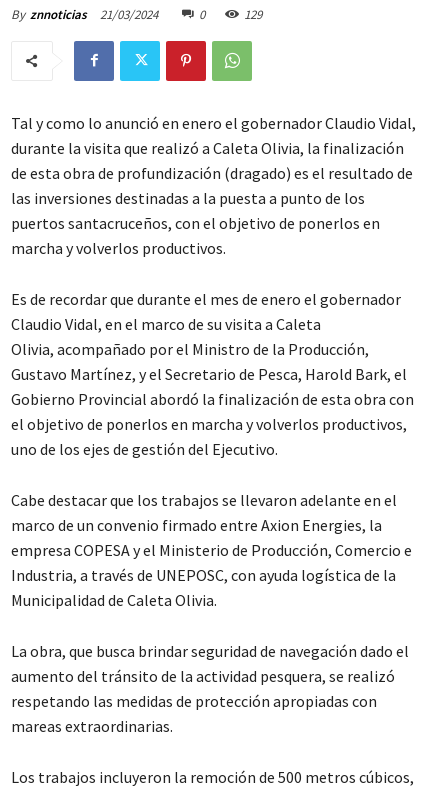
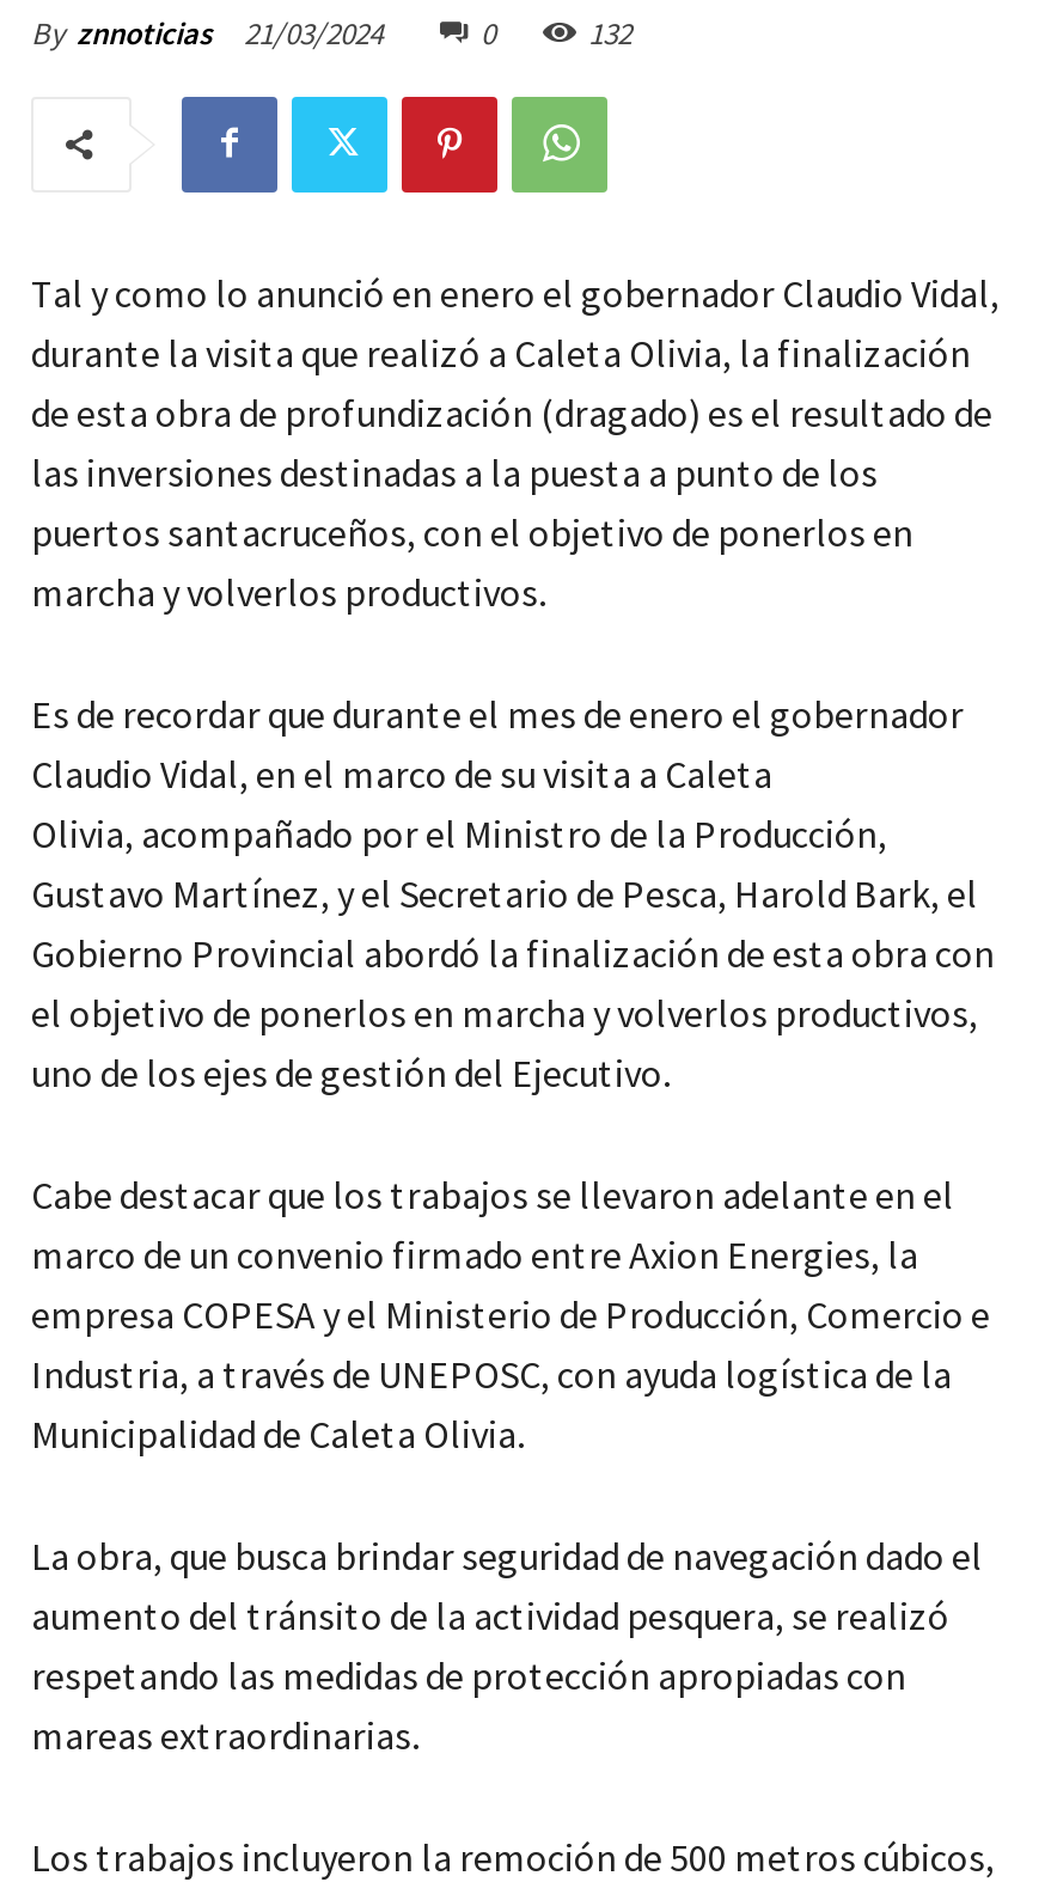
- 129
+ 132
